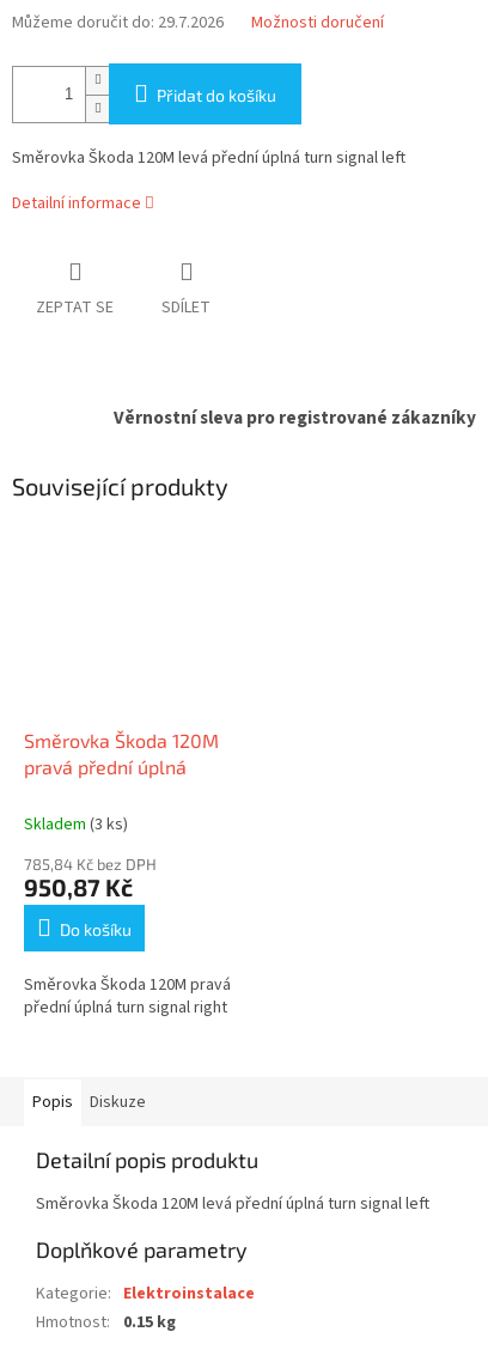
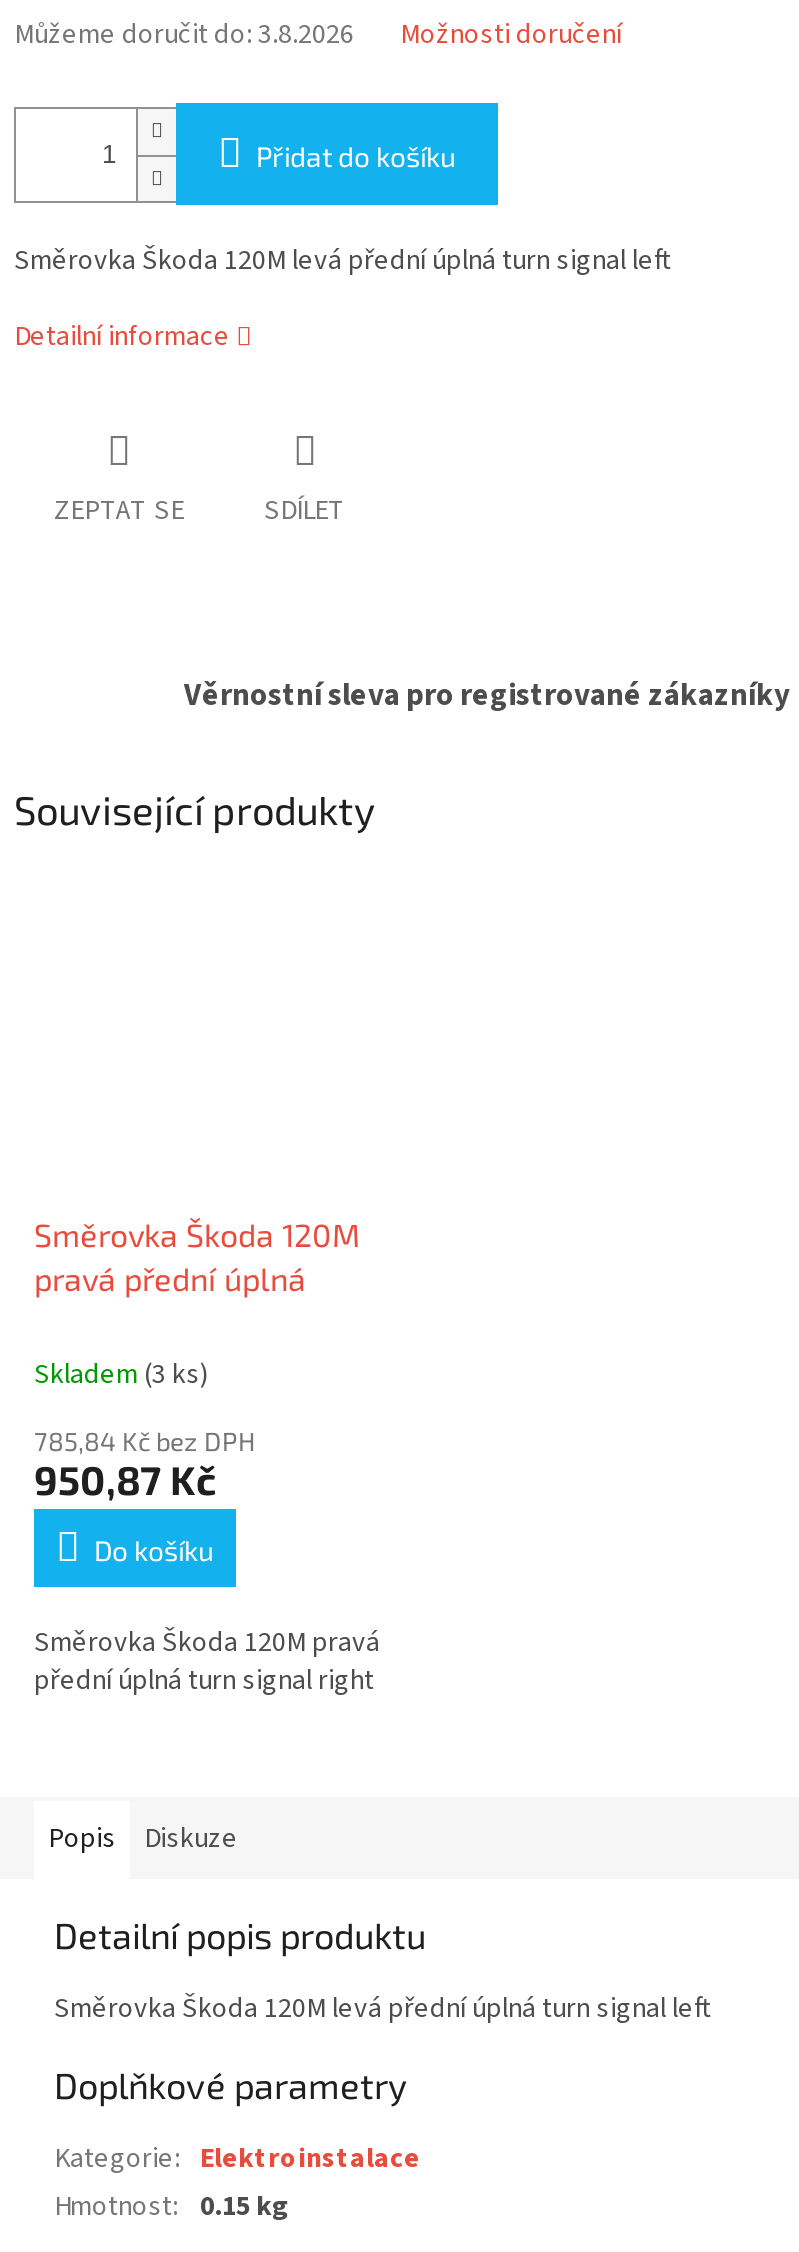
- Můžeme doručit do: 29.7.2026
+ Můžeme doručit do: 3.8.2026
